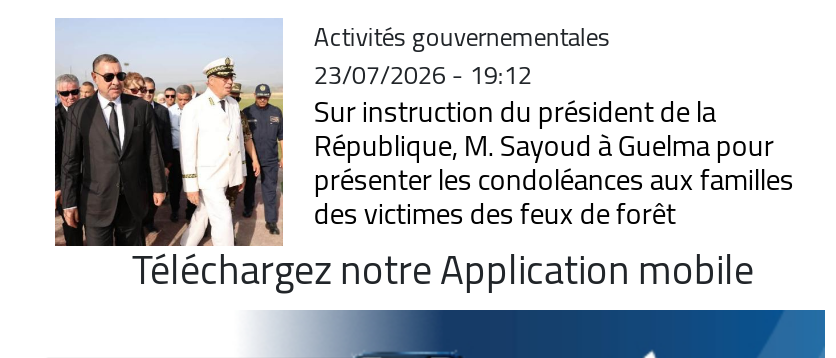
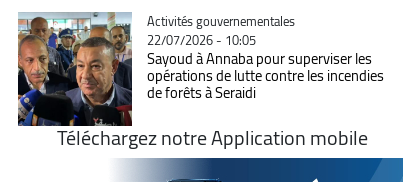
- [image]
- 23/07/2026 - 19:12
- Sur instruction du président de la
- République, M. Sayoud à Guelma pour
- présenter les condoléances aux familles
- des victimes des feux de forêt
+ [image]
+ 22/07/2026 - 10:05
+ Sayoud à Annaba pour superviser les
+ opérations de lutte contre les incendies
+ de forêts à Seraidi
